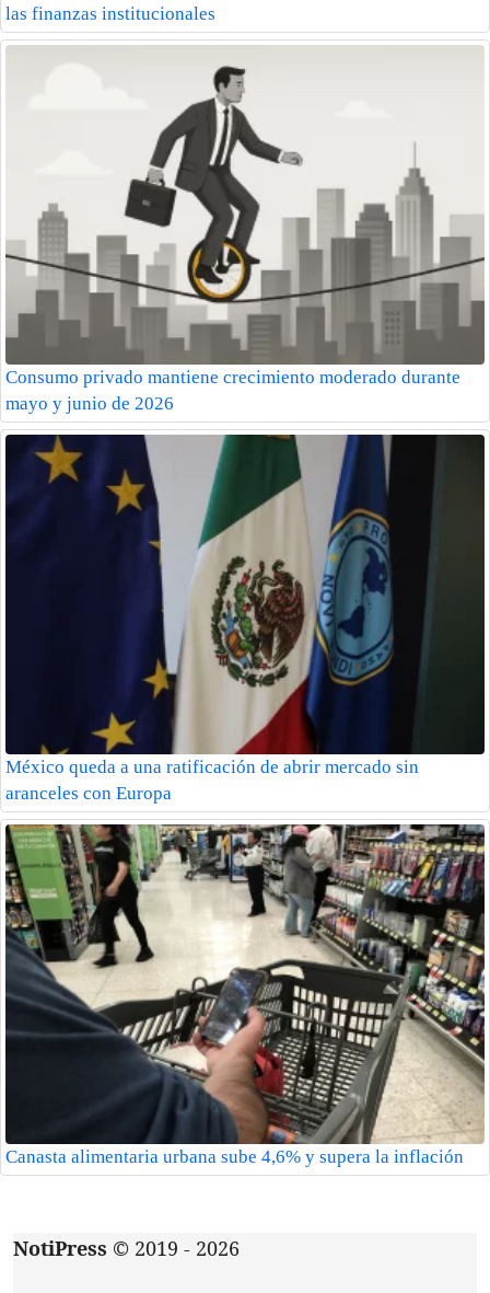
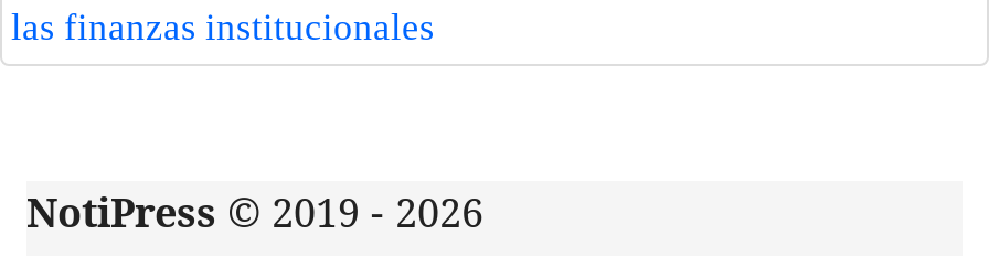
- [image]
- Consumo privado mantiene crecimiento moderado durante
- mayo y junio de 2026

- [image]
- México queda a una ratificación de abrir mercado sin
- aranceles con Europa

- [image]
- Canasta alimentaria urbana sube 4,6% y supera la inflación
